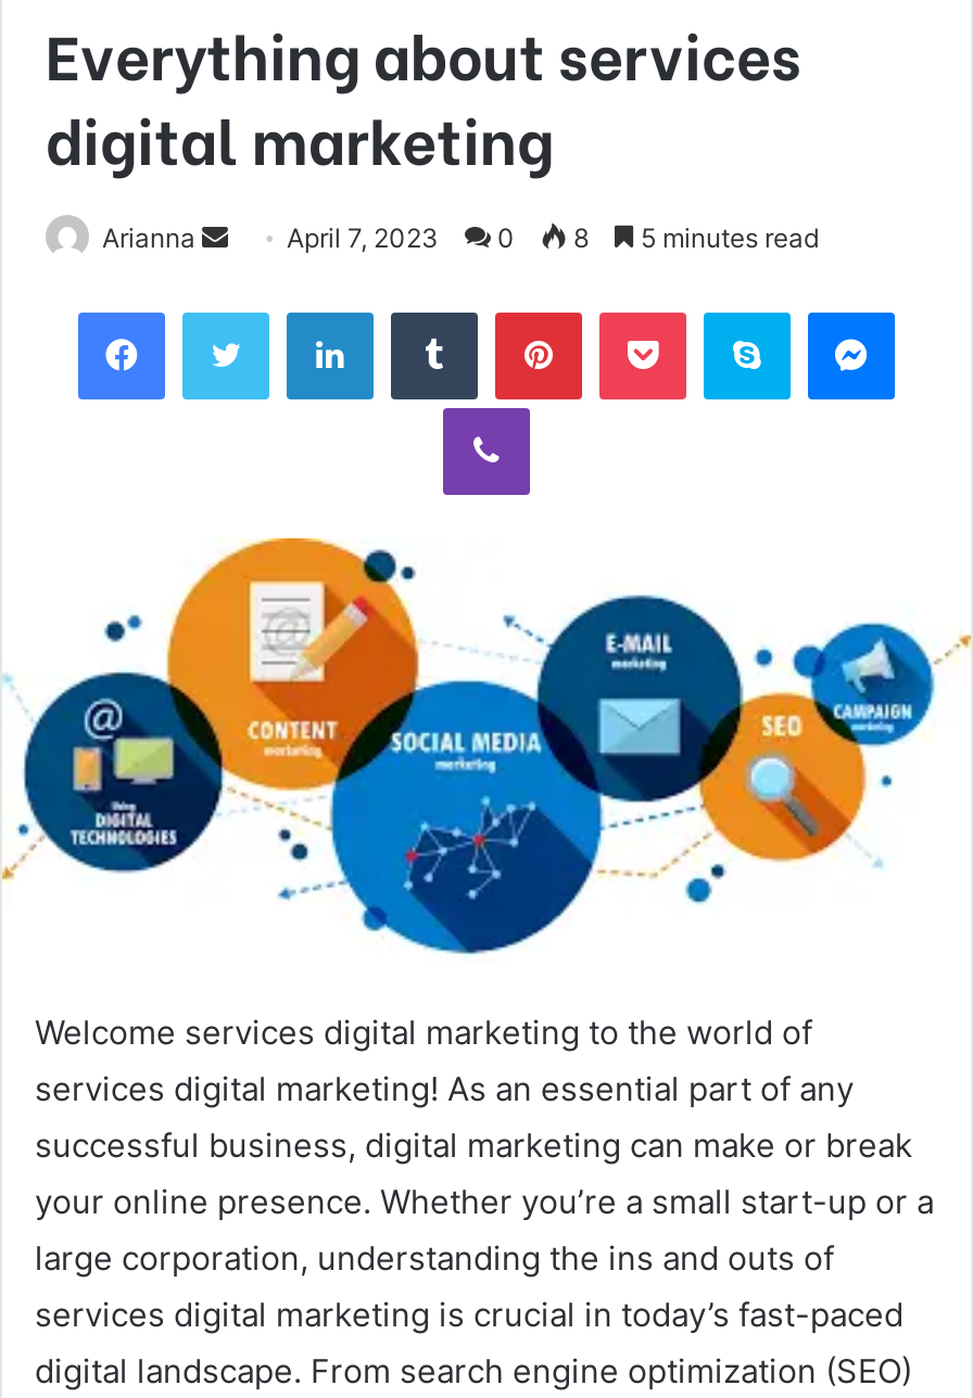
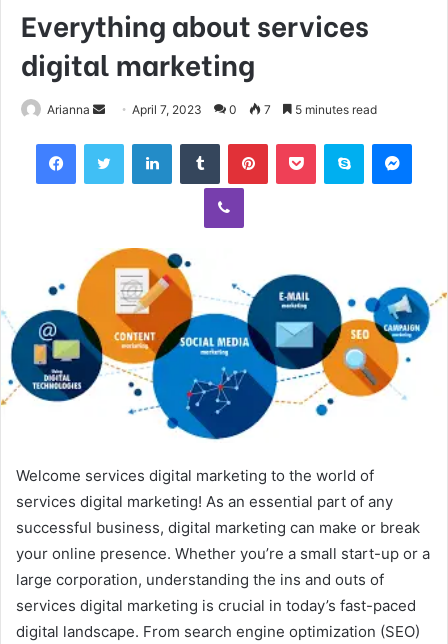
- 8
+ 7
